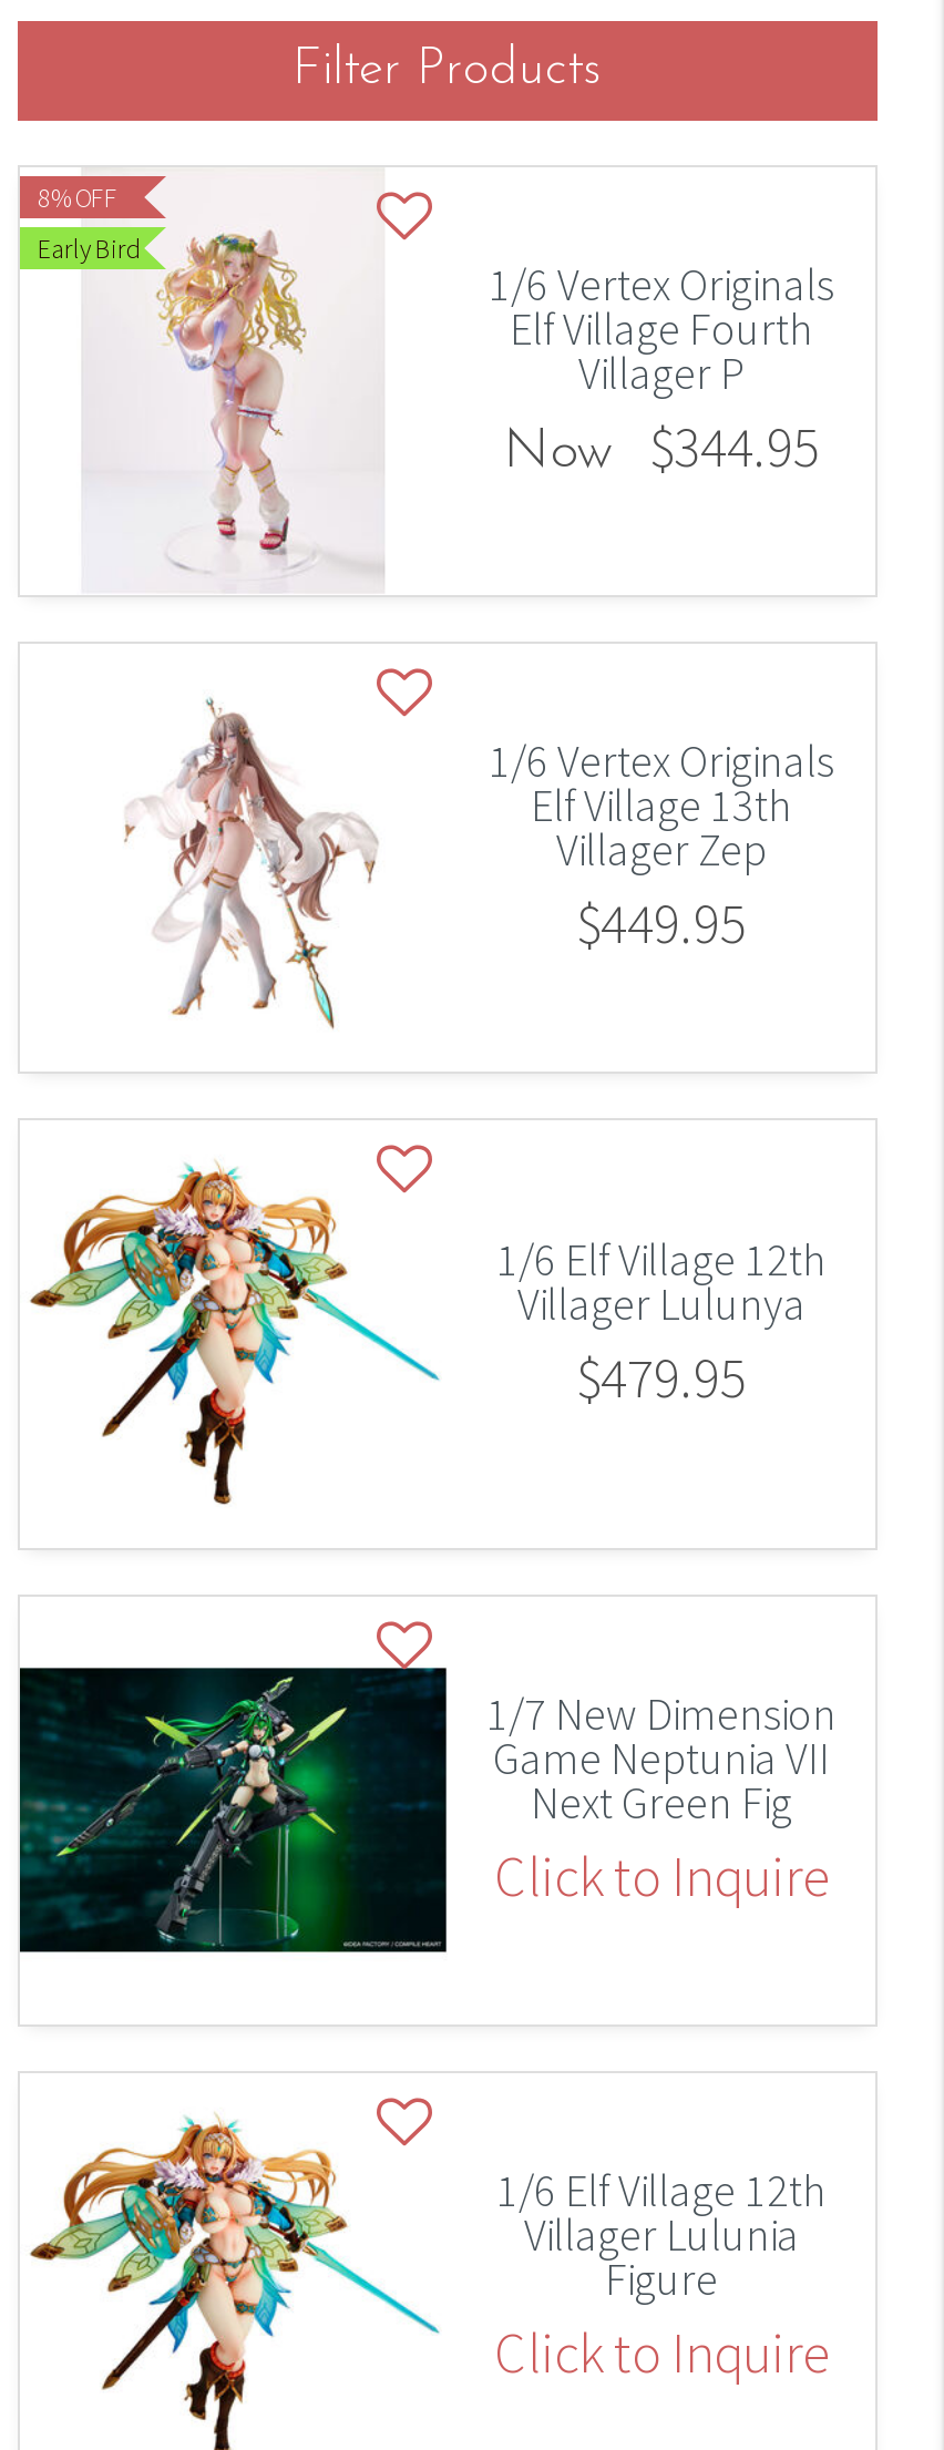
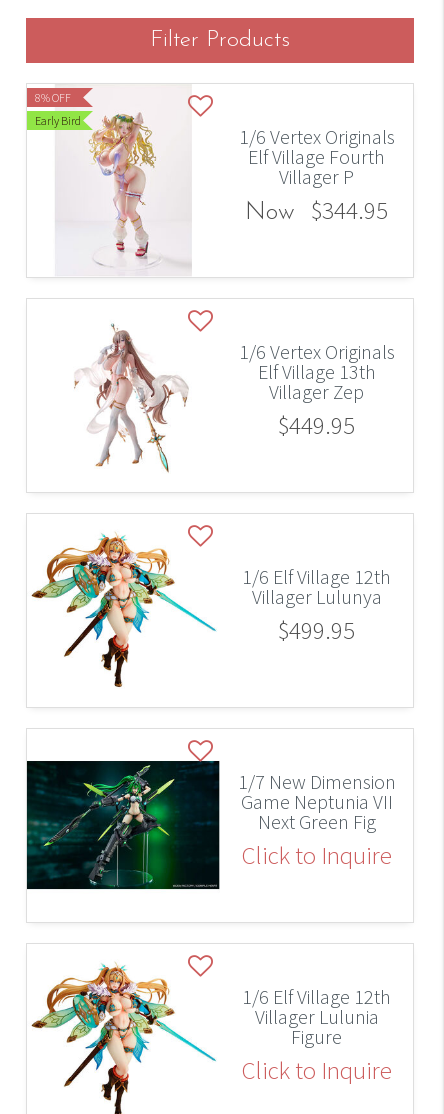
- $479.95
+ $499.95
